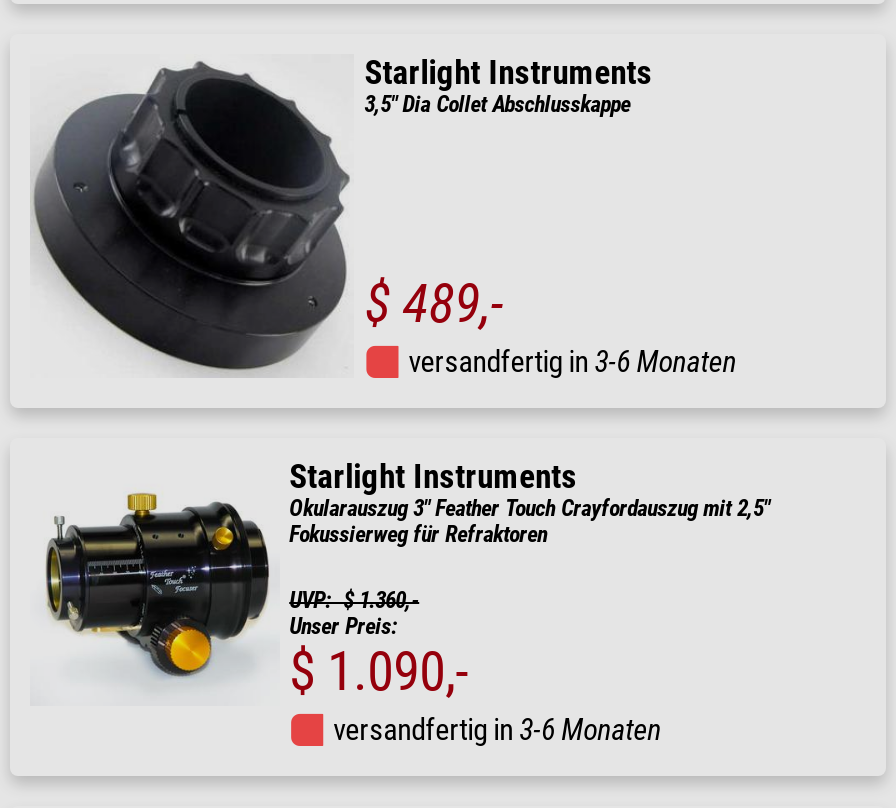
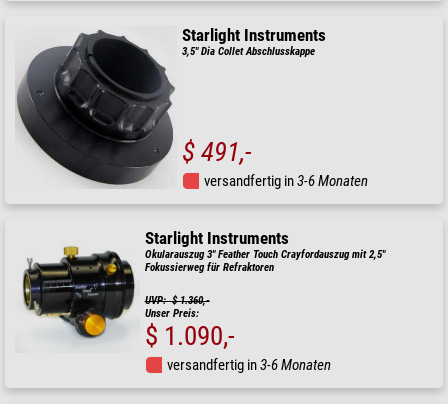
- $ 489,-
+ $ 491,-
